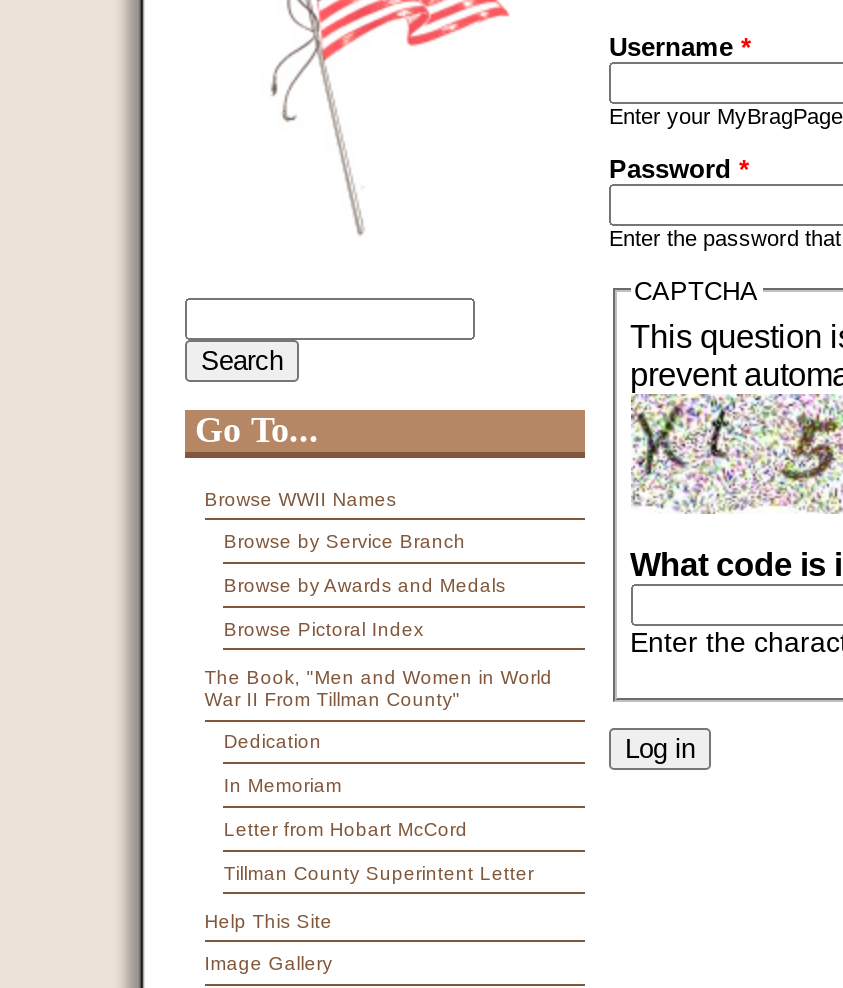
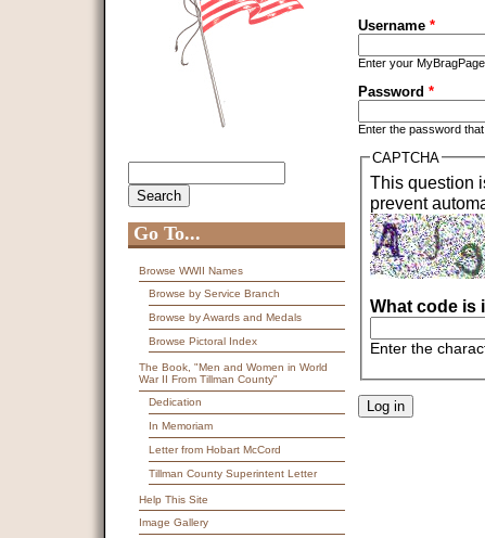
- [image]
+ [image]
